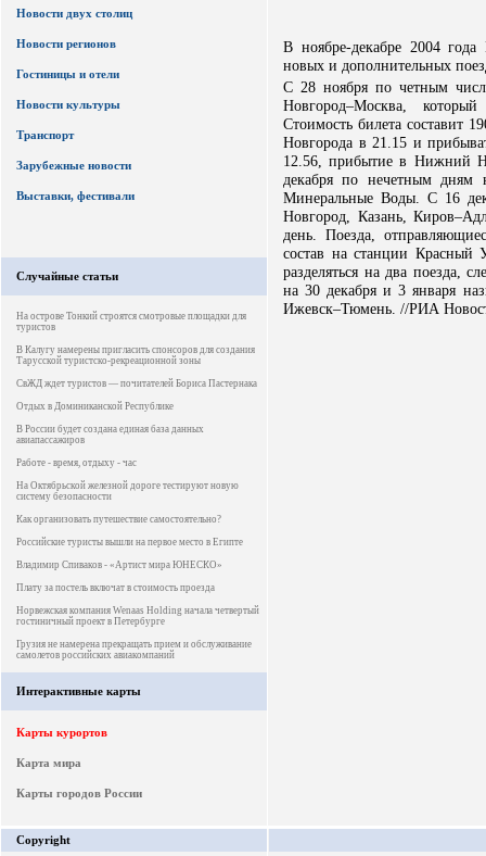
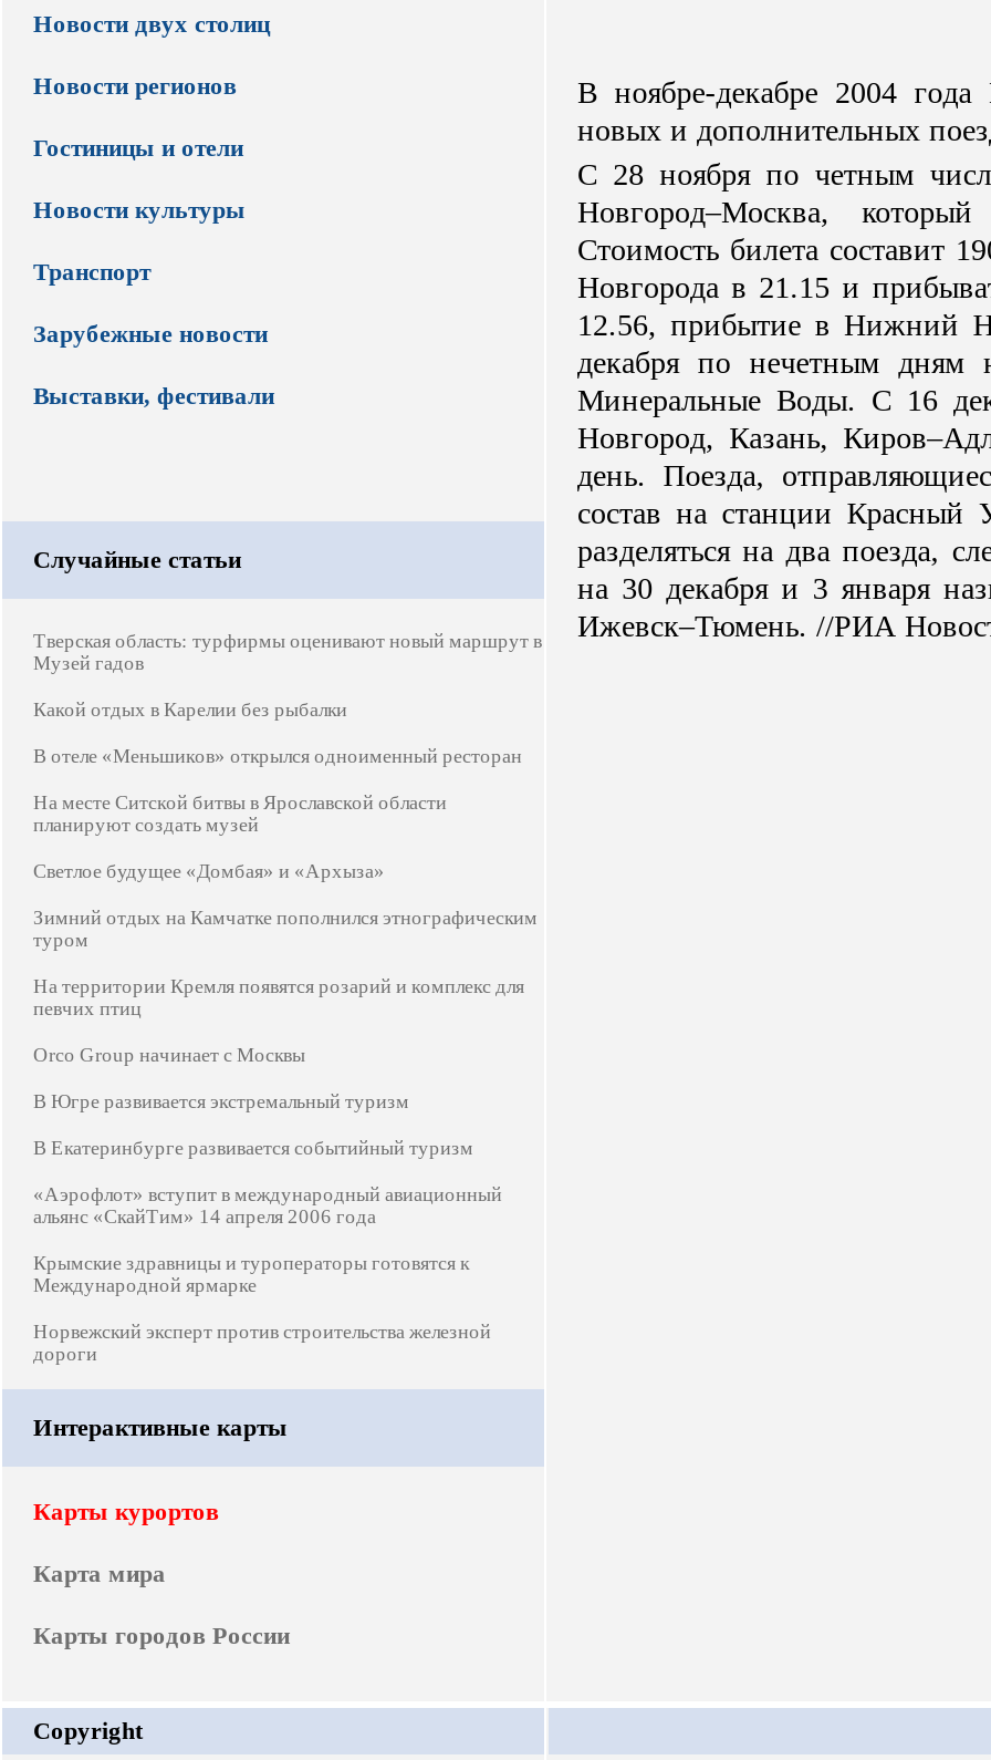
- На острове Тонкий строятся смотровые площадки для
- туристов
+ Тверская область: турфирмы оценивают новый маршрут в
+ Музей гадов

- В Калугу намерены пригласить спонсоров для создания
- Тарусской туристско-рекреационной зоны
+ Какой отдых в Карелии без рыбалки

- СвЖД ждет туристов — почитателей Бориса Пастернака
+ В отеле «Меньшиков» открылся одноименный ресторан

- Отдых в Доминиканской Республике
+ На месте Ситской битвы в Ярославской области
+ планируют создать музей

- В России будет создана единая база данных
- авиапассажиров
+ Светлое будущее «Домбая» и «Архыза»

- Работе - время, отдыху - час
+ Зимний отдых на Камчатке пополнился этнографическим
+ туром

- На Октябрьской железной дороге тестируют новую
- систему безопасности
+ На территории Кремля появятся розарий и комплекс для
+ певчих птиц

- Как организовать путешествие самостоятельно?
+ Orco Group начинает с Москвы

- Российские туристы вышли на первое место в Египте
+ В Югре развивается экстремальный туризм

- Владимир Спиваков - «Артист мира ЮНЕСКО»
+ В Екатеринбурге развивается событийный туризм

- Плату за постель включат в стоимость проезда
+ «Аэрофлот» вступит в международный авиационный
+ альянс «СкайТим» 14 апреля 2006 года

- Норвежская компания Wenaas Holding начала четвертый
- гостиничный проект в Петербурге
+ Крымские здравницы и туроператоры готовятся к
+ Международной ярмарке

- Грузия не намерена прекращать прием и обслуживание
- самолетов российских авиакомпаний
+ Норвежский эксперт против строительства железной
+ дороги
